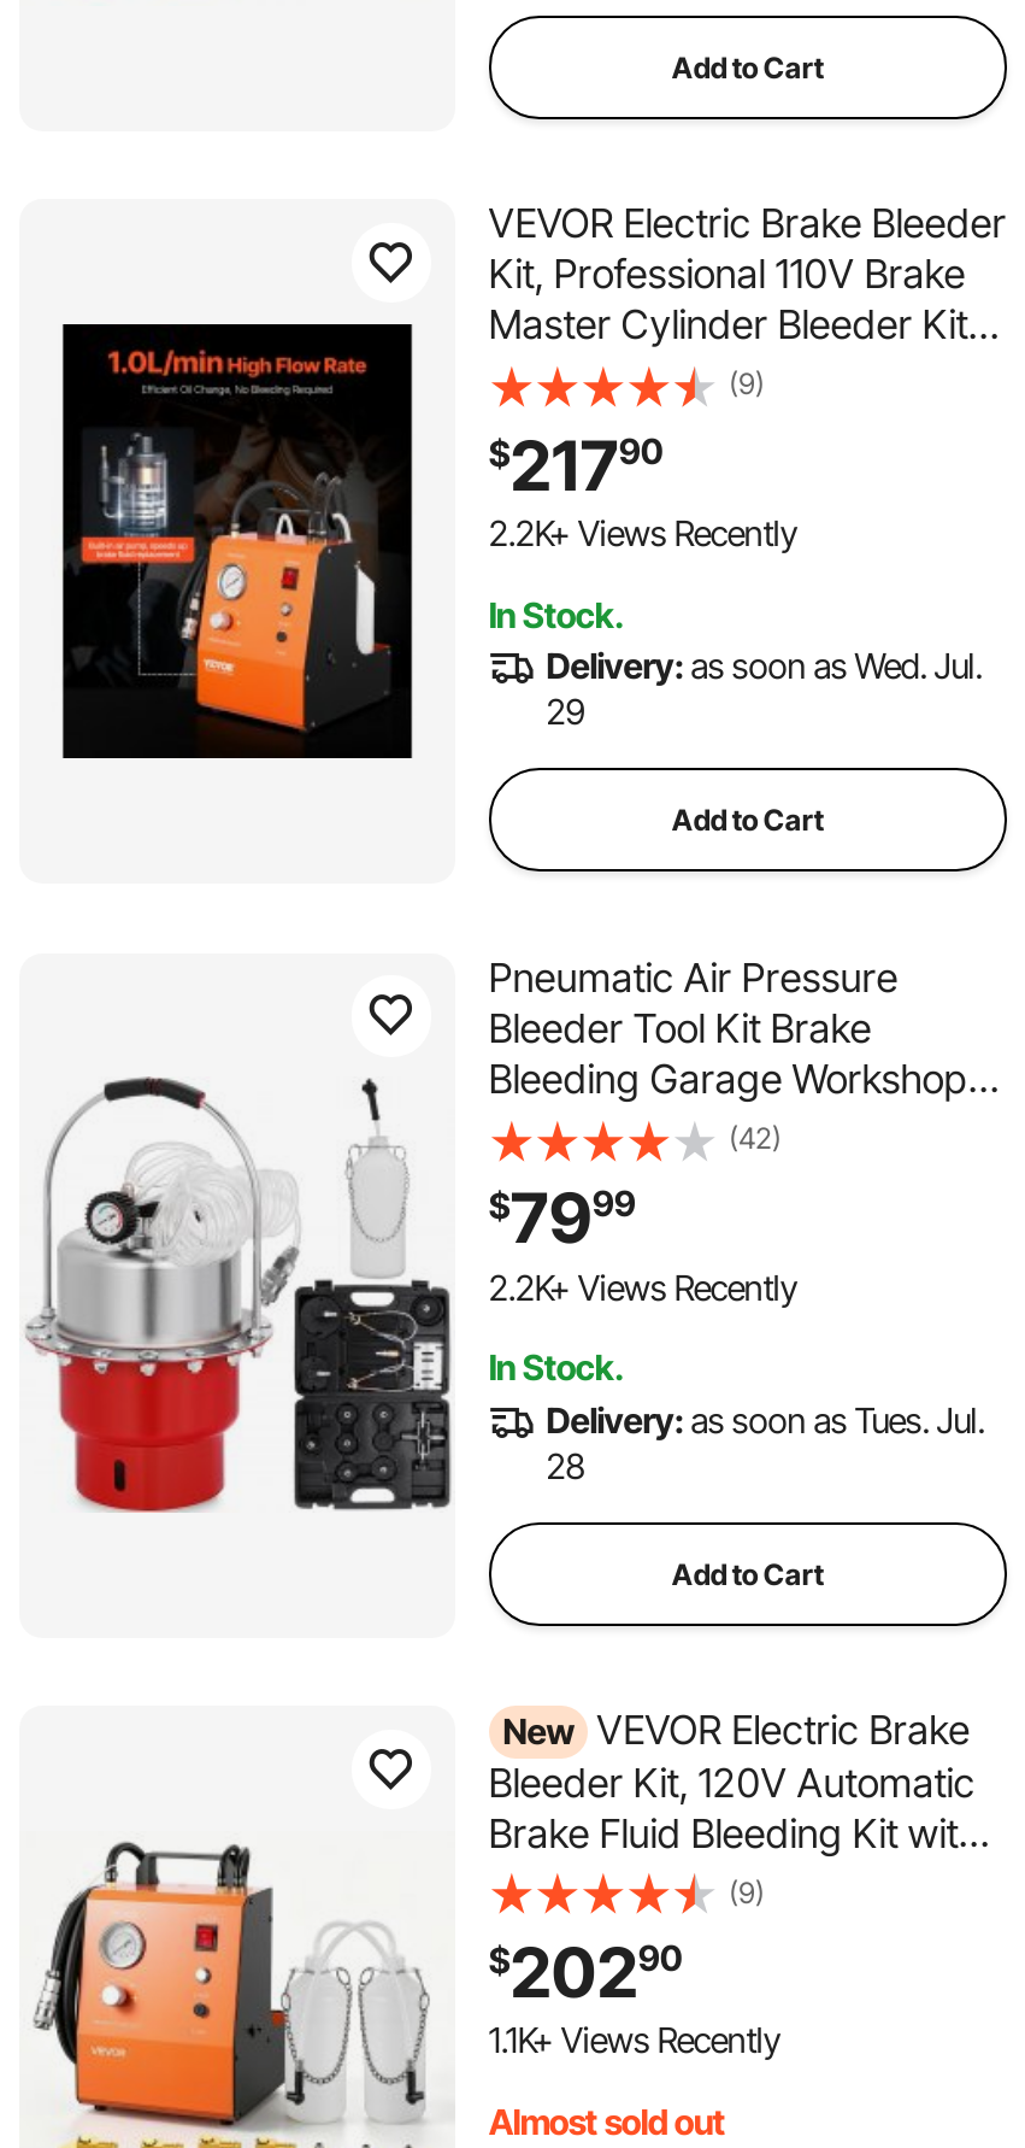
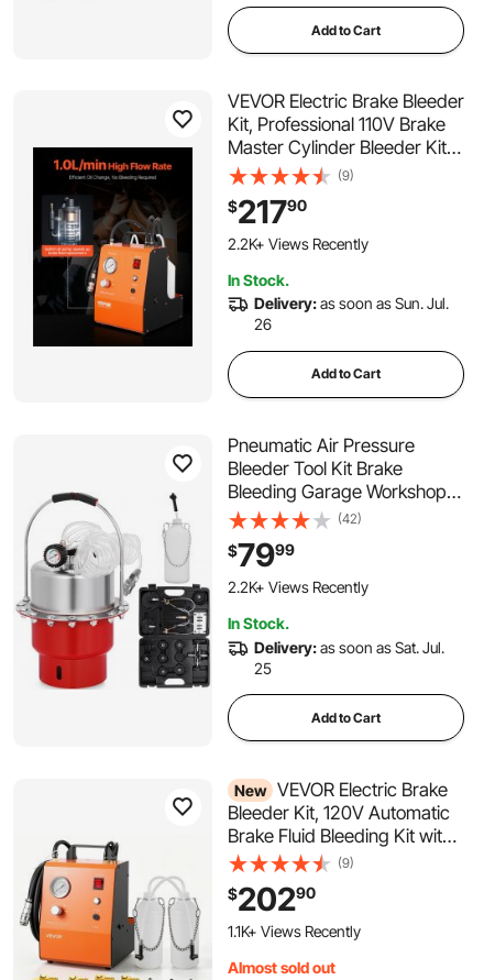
- Delivery: as soon as Wed. Jul.
+ Delivery: as soon as Sun. Jul.

- 29
+ 26

- Delivery: as soon as Tues. Jul.
+ Delivery: as soon as Sat. Jul.

- 28
+ 25
